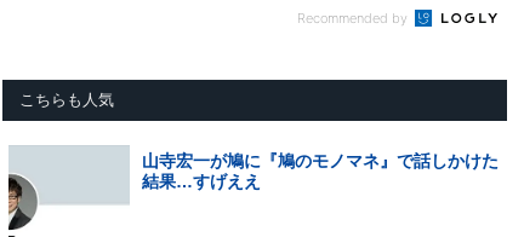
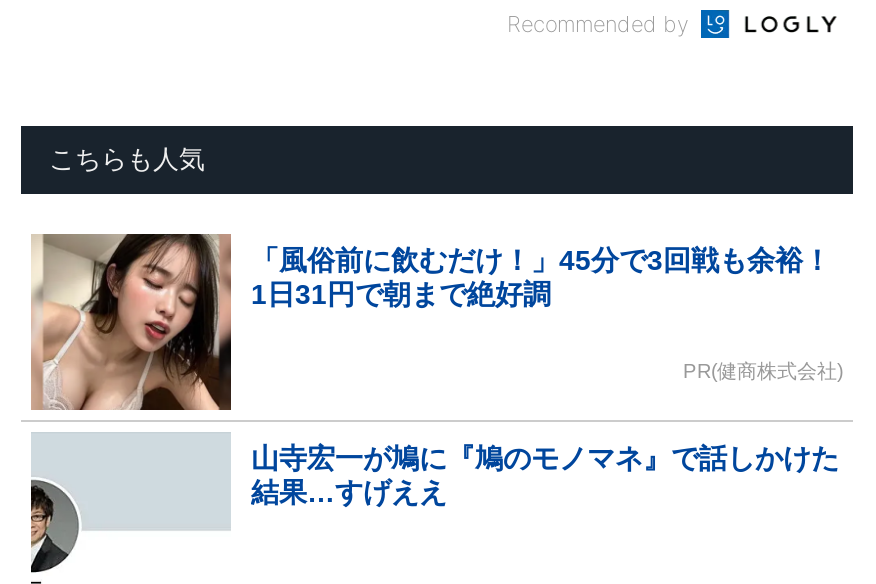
+ [image]
+ 「風俗前に飲むだけ！」45分で3回戦も余裕！
+ 1日31円で朝まで絶好調
+ PR(健商株式会社)
